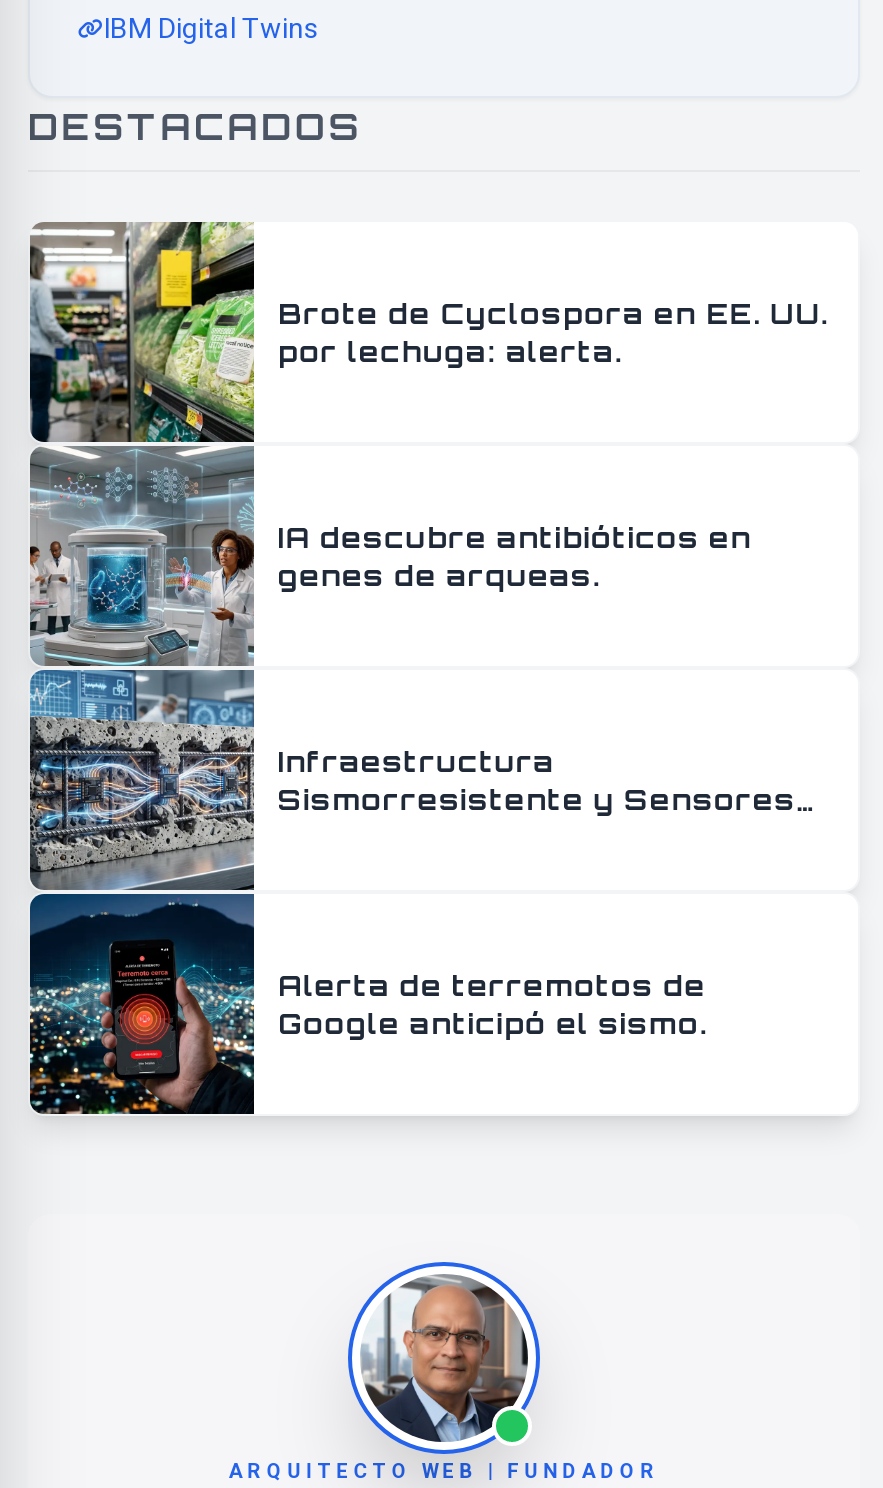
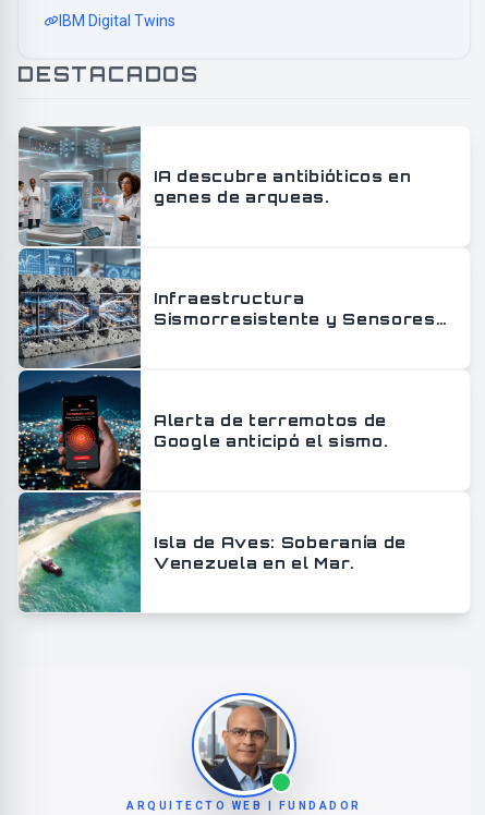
- [image]
- Brote de Cyclospora en EE. UU.
- por lechuga: alerta.

moved up: IA descubre antibióticos en | genes de arqueas. | Infraestructura | Sismorresistente y Sensores | Alerta de terremotos de | Google anticipó el sismo.

+ [image]
+ Isla de Aves: Soberanía de
+ Venezuela en el Mar.
